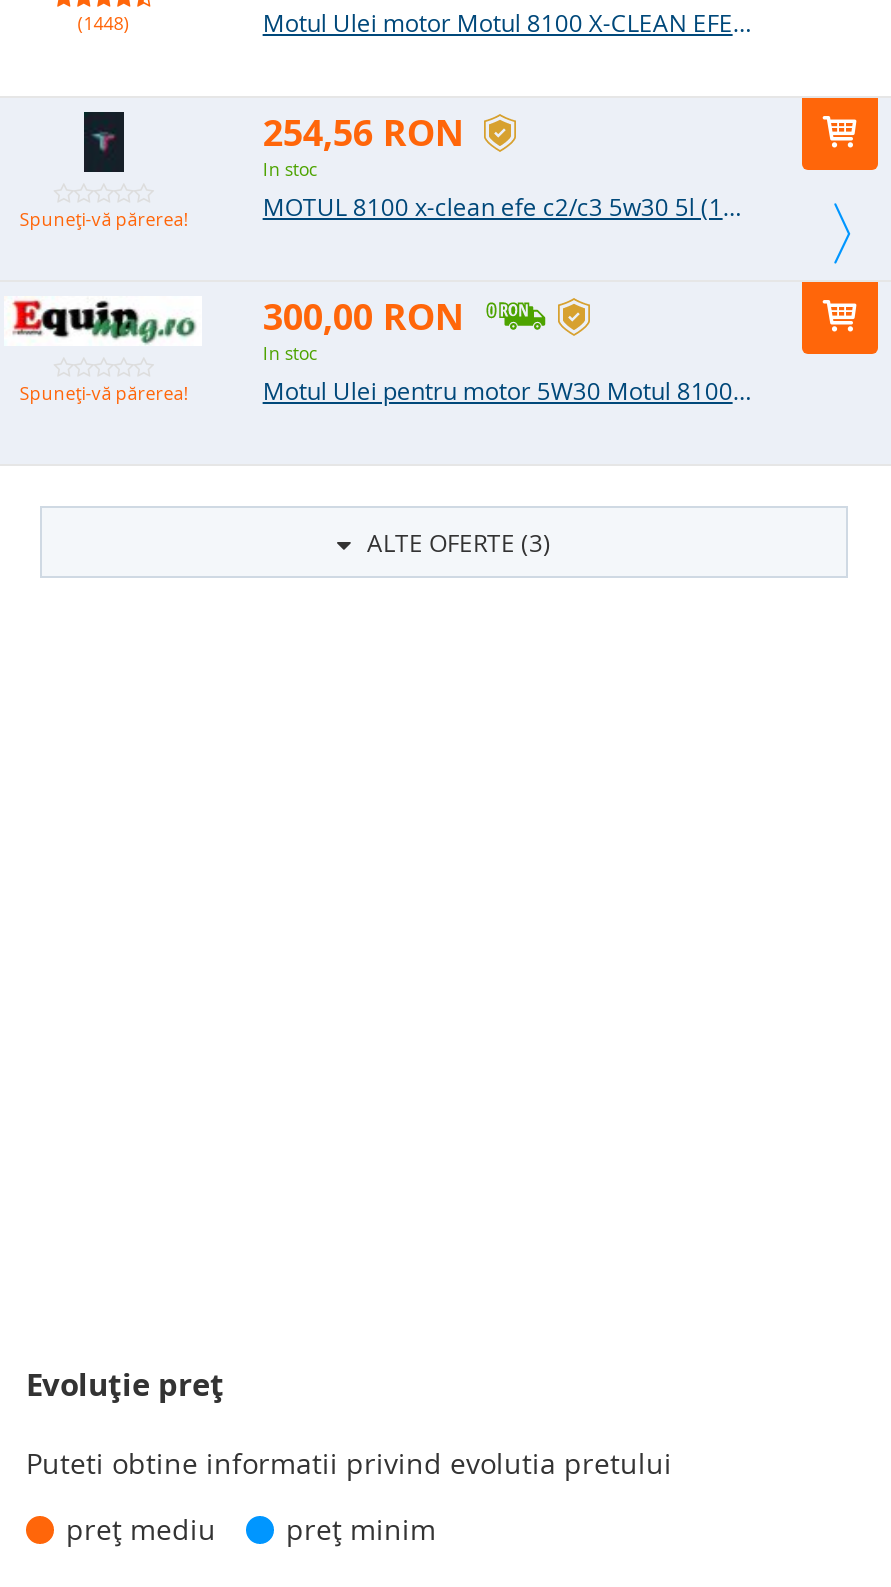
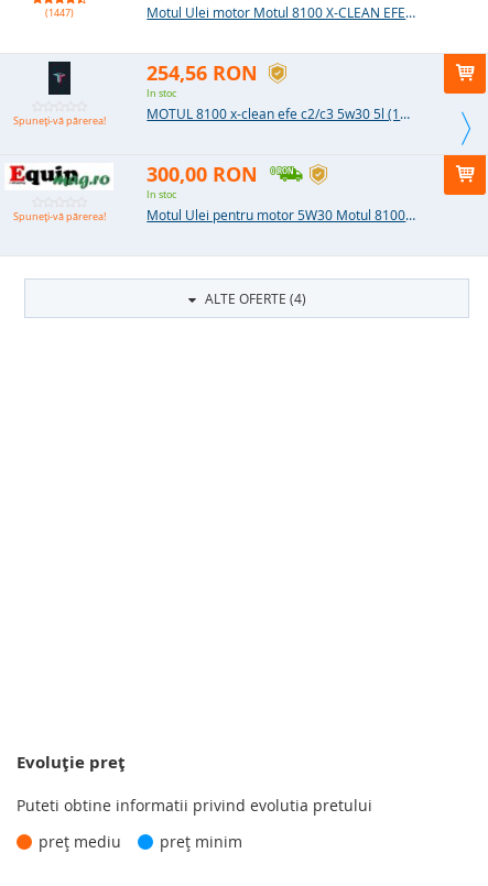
- (1448)
+ (1447)

- ALTE OFERTE (3)
+ ALTE OFERTE (4)
